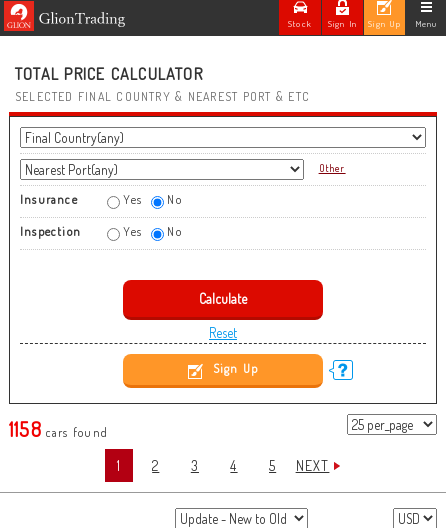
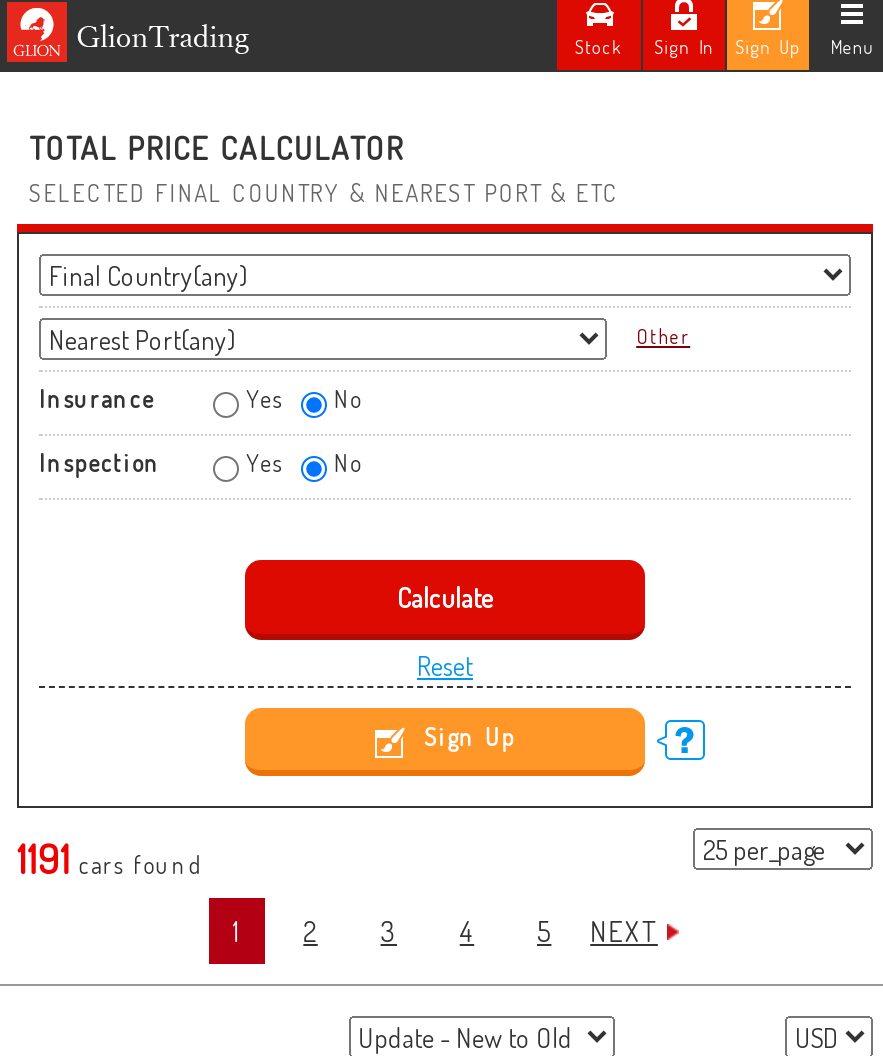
- 1158 cars found
+ 1191 cars found
